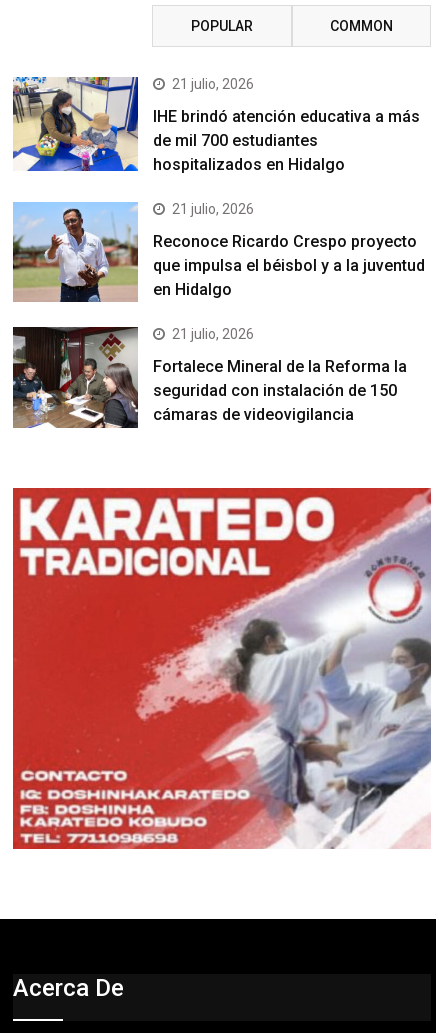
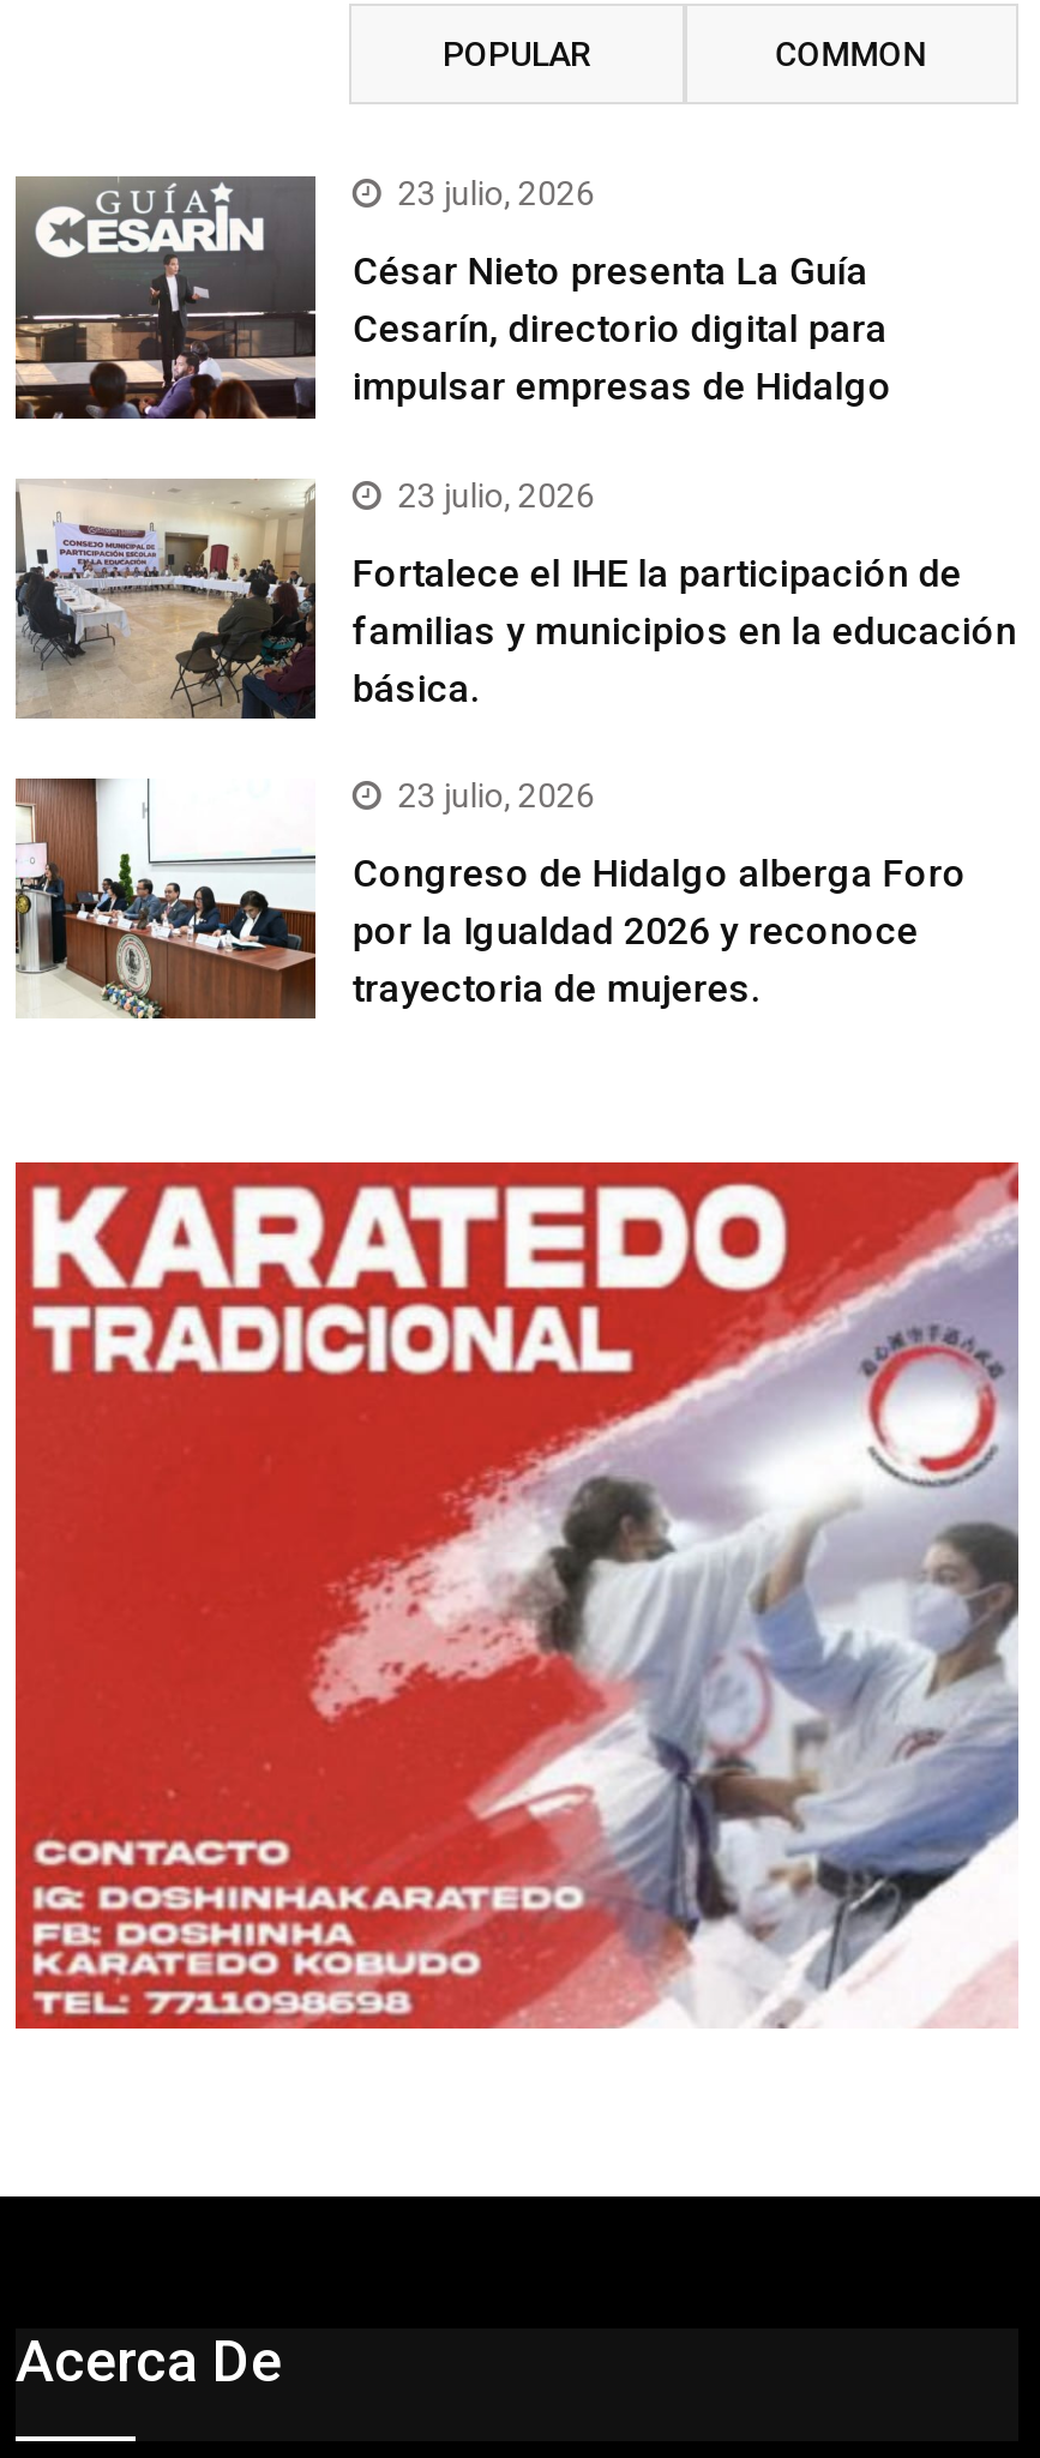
- [image]
- IHE brindó atención educativa a más
- de mil 700 estudiantes
- hospitalizados en Hidalgo
+ [image]
+ César Nieto presenta La Guía
+ Cesarín, directorio digital para
+ impulsar empresas de Hidalgo

- 21 julio, 2026
+ 23 julio, 2026

- [image]
- Reconoce Ricardo Crespo proyecto
- que impulsa el béisbol y a la juventud
- en Hidalgo
+ [image]
+ Fortalece el IHE la participación de
+ familias y municipios en la educación
+ básica.

- 21 julio, 2026
+ 23 julio, 2026

- [image]
- Fortalece Mineral de la Reforma la
- seguridad con instalación de 150
- cámaras de videovigilancia
+ [image]
+ Congreso de Hidalgo alberga Foro
+ por la Igualdad 2026 y reconoce
+ trayectoria de mujeres.

- 21 julio, 2026
+ 23 julio, 2026
